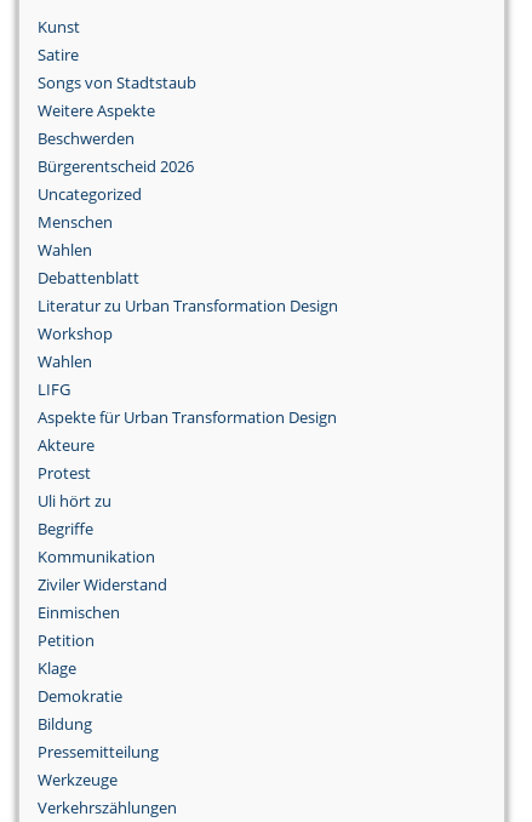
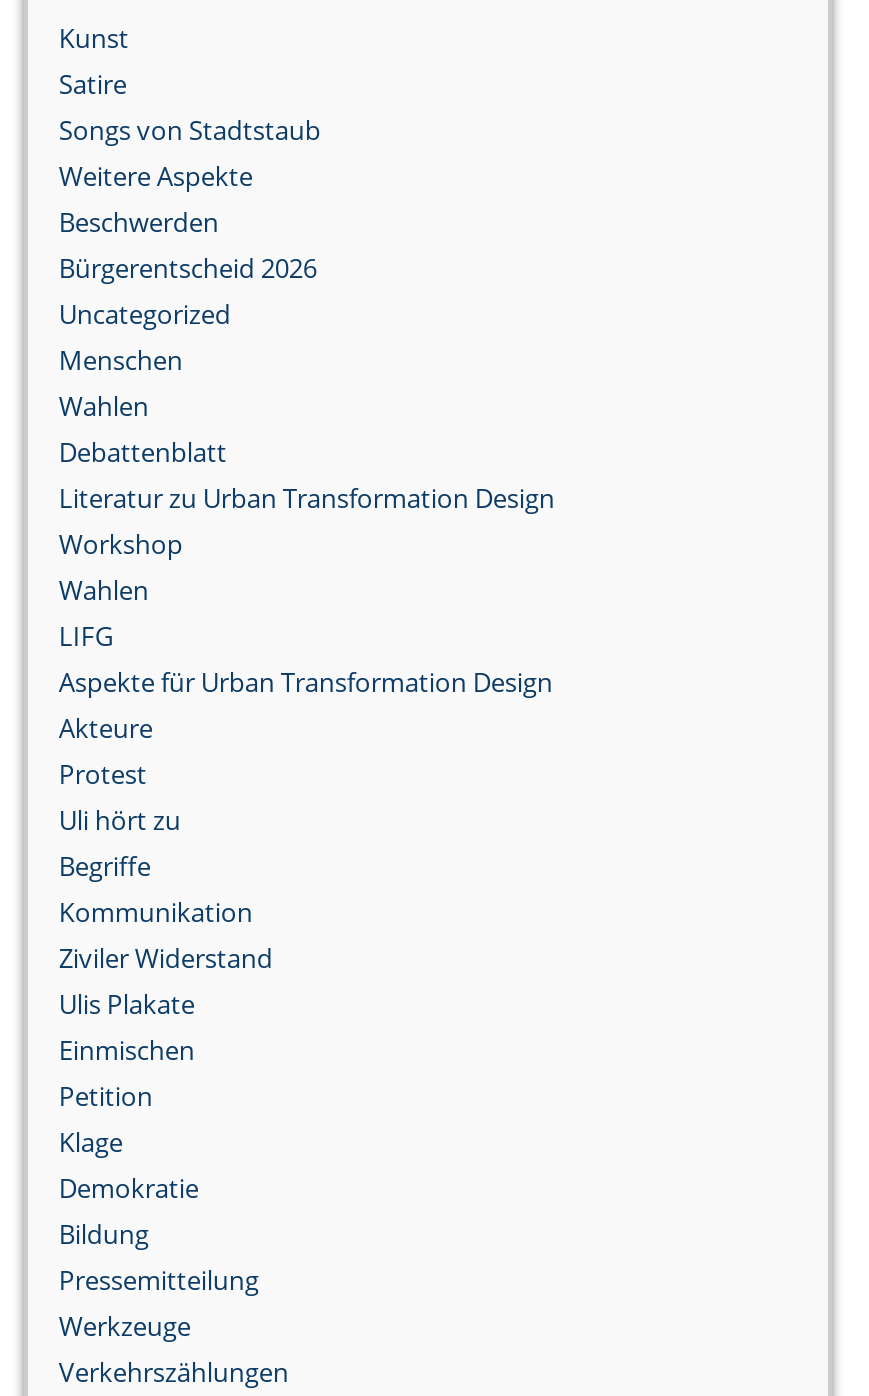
+ Ulis Plakate
